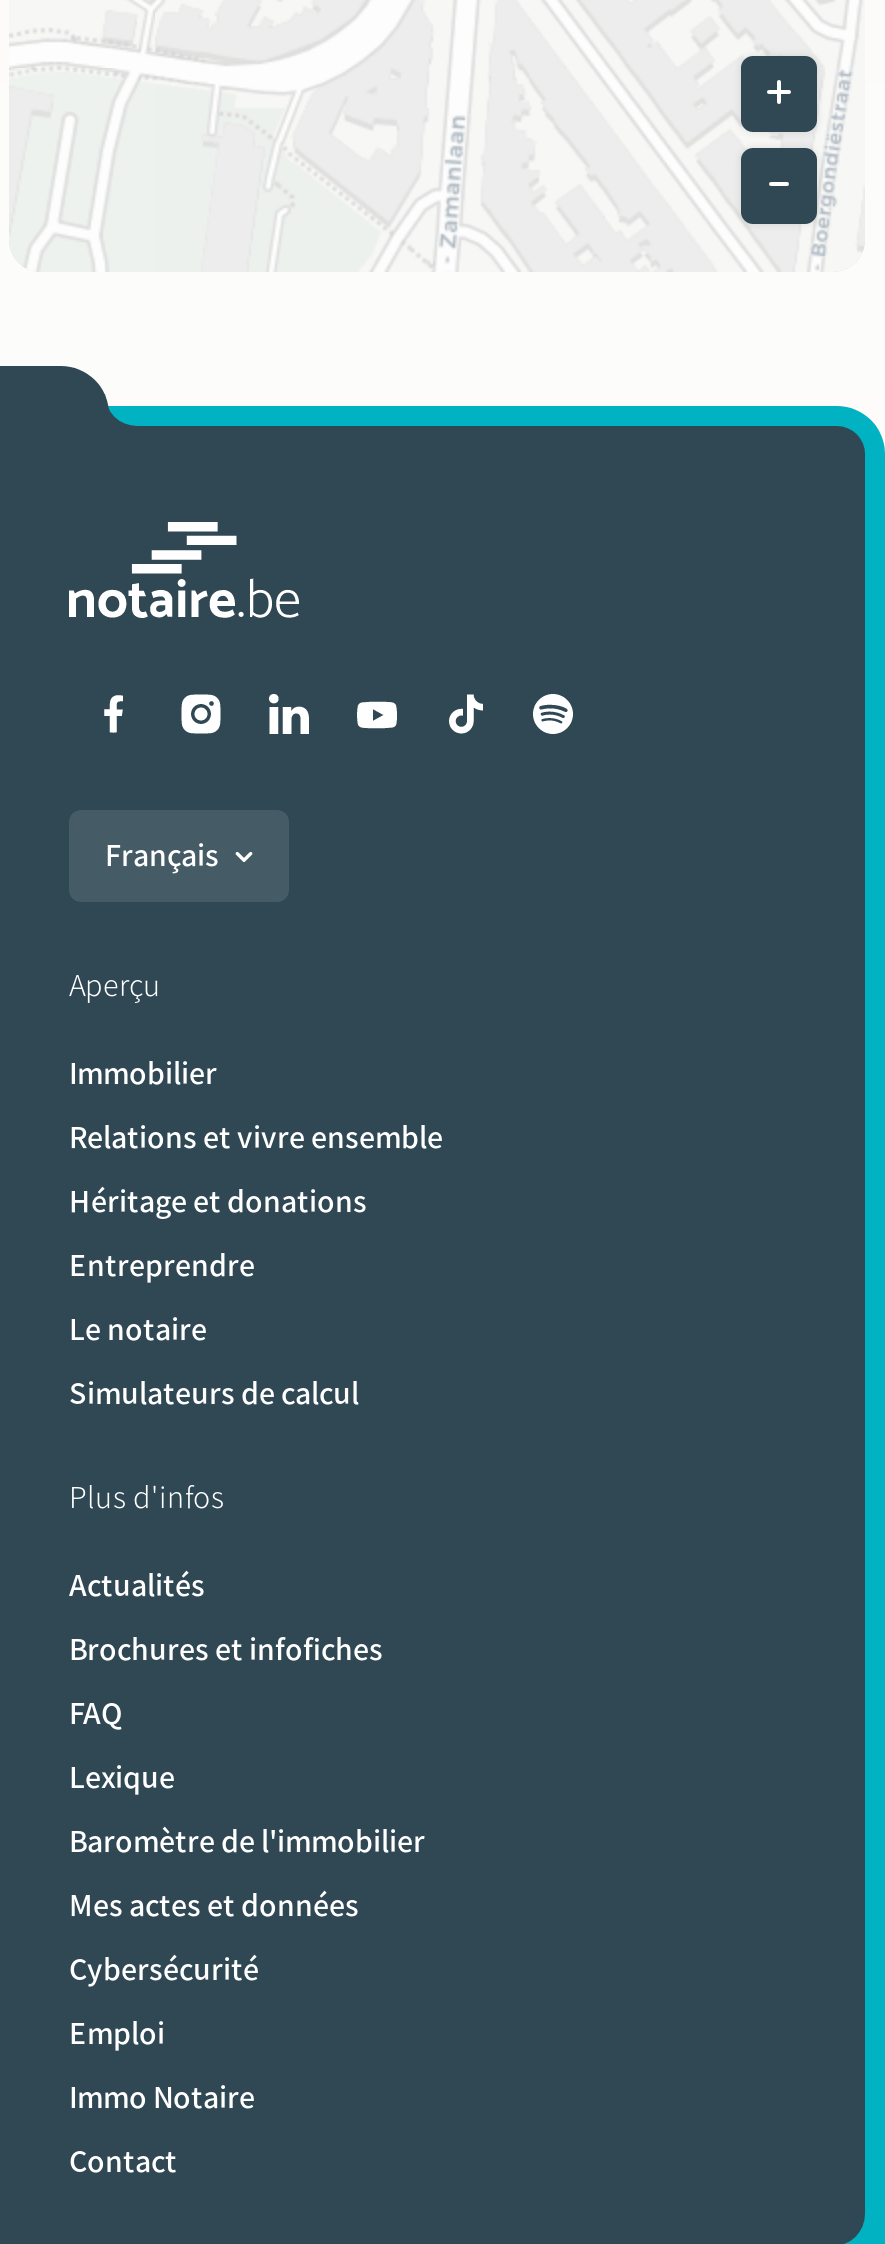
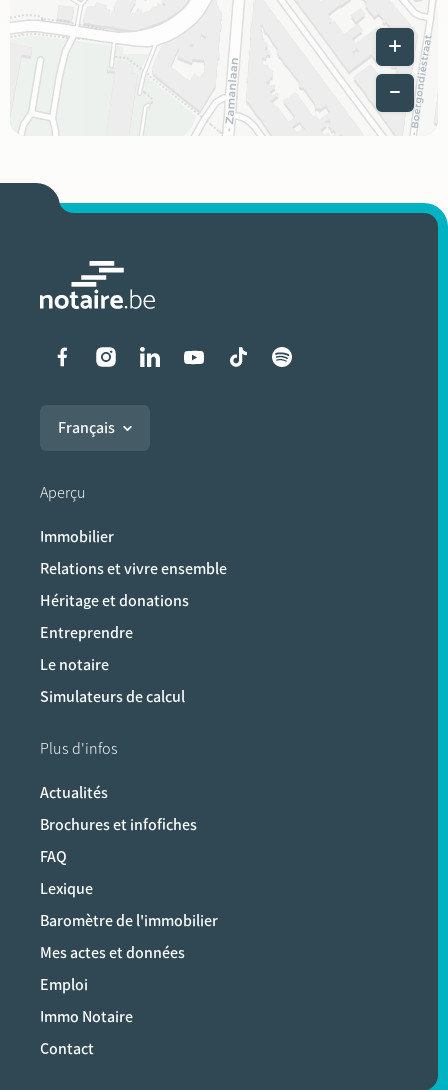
- Cybersécurité
